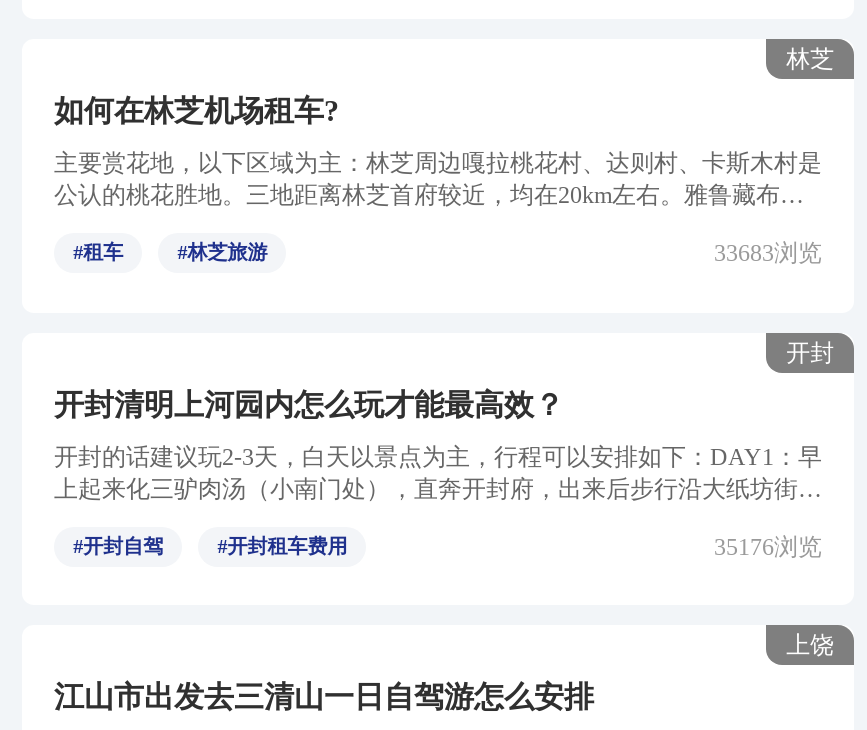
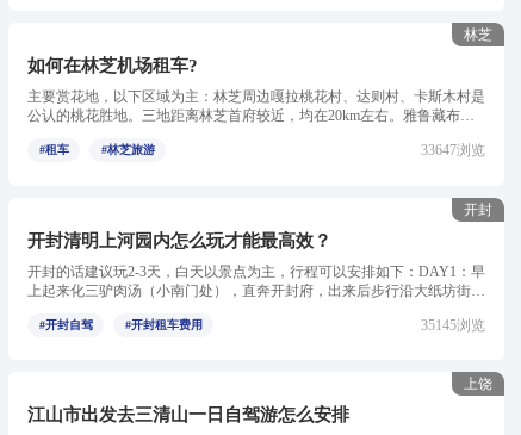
- 33683浏览
+ 33647浏览

- 35176浏览
+ 35145浏览
